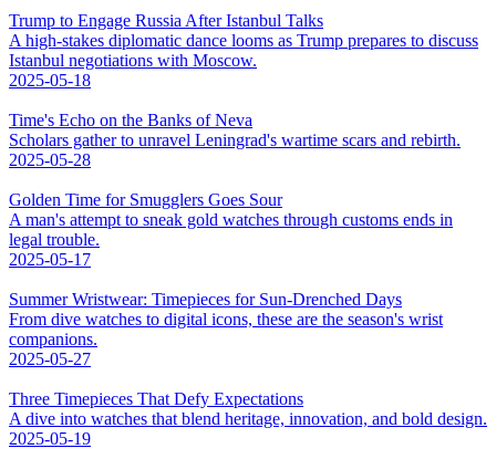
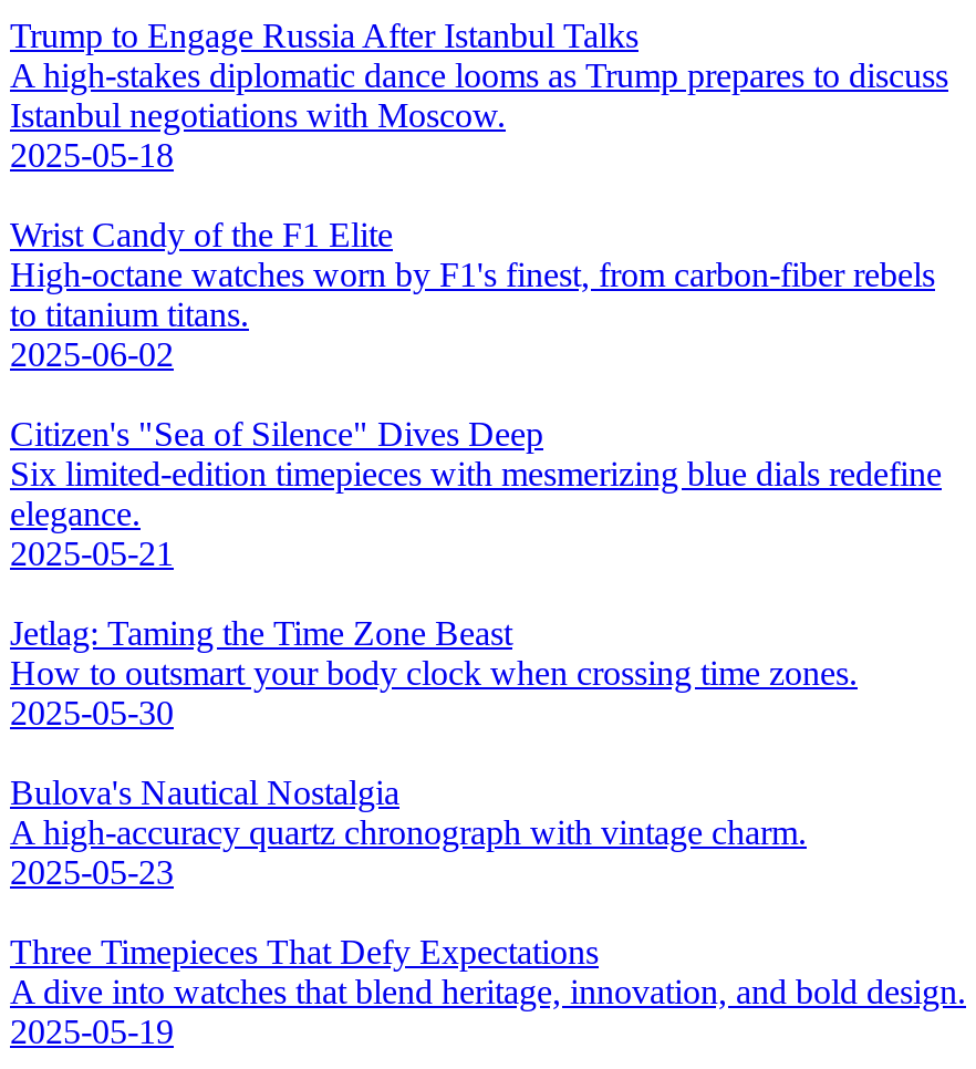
- Time's Echo on the Banks of Neva
- Scholars gather to unravel Leningrad's wartime scars and rebirth.
- 2025-05-28
- Golden Time for Smugglers Goes Sour
- A man's attempt to sneak gold watches through customs ends in
- legal trouble.
- 2025-05-17
- Summer Wristwear: Timepieces for Sun-Drenched Days
- From dive watches to digital icons, these are the season's wrist
- companions.
- 2025-05-27
+ Wrist Candy of the F1 Elite
+ High-octane watches worn by F1's finest, from carbon-fiber rebels
+ to titanium titans.
+ 2025-06-02
+ Citizen's "Sea of Silence" Dives Deep
+ Six limited-edition timepieces with mesmerizing blue dials redefine
+ elegance.
+ 2025-05-21
+ Jetlag: Taming the Time Zone Beast
+ How to outsmart your body clock when crossing time zones.
+ 2025-05-30
+ Bulova's Nautical Nostalgia
+ A high-accuracy quartz chronograph with vintage charm.
+ 2025-05-23
